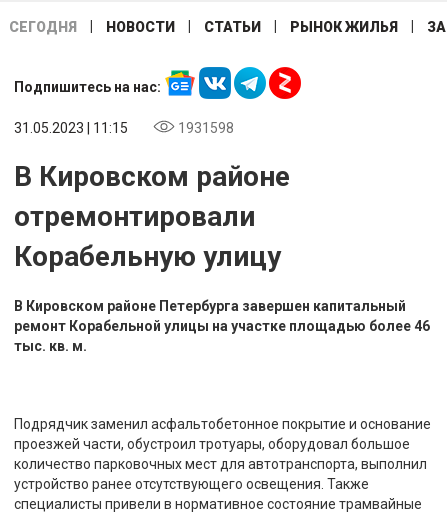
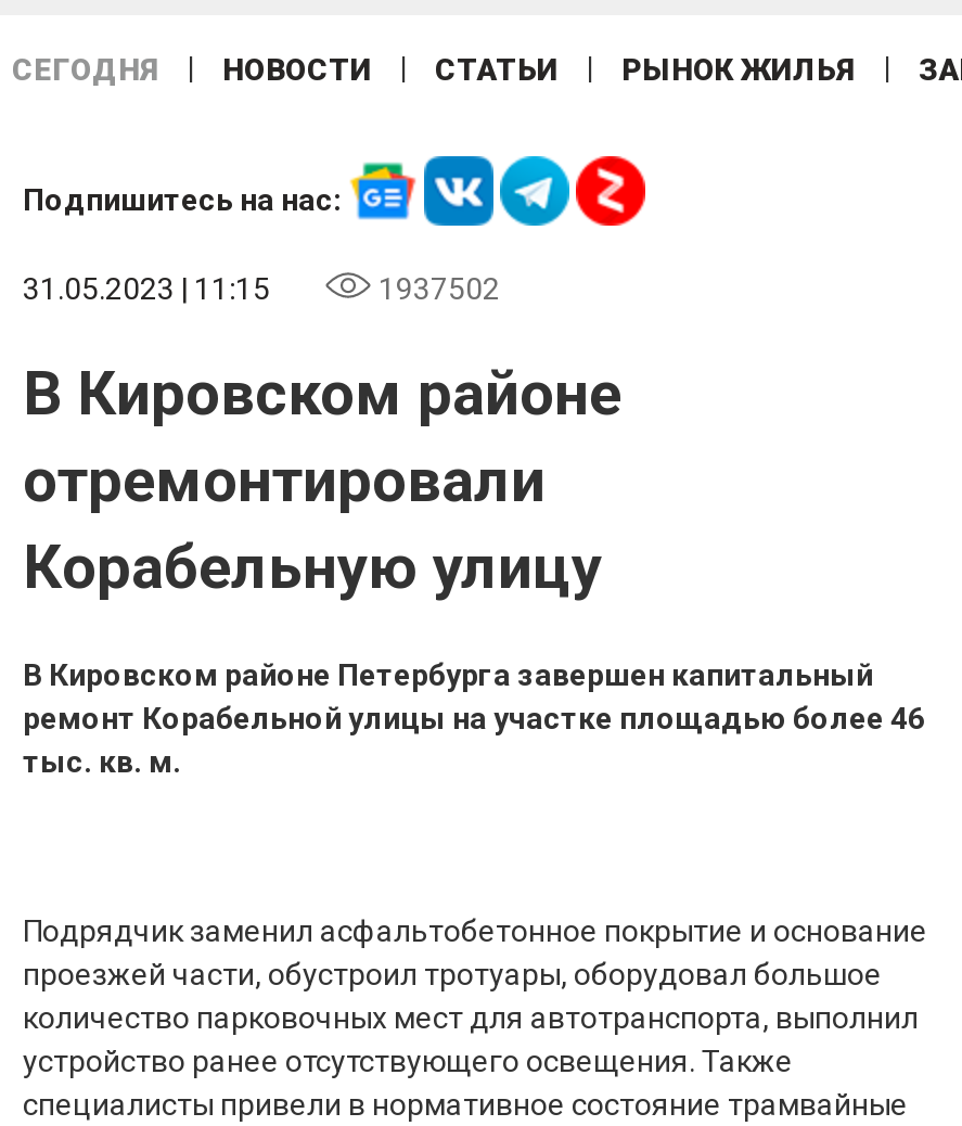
- 1931598
+ 1937502
